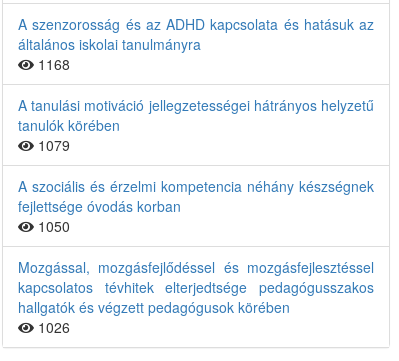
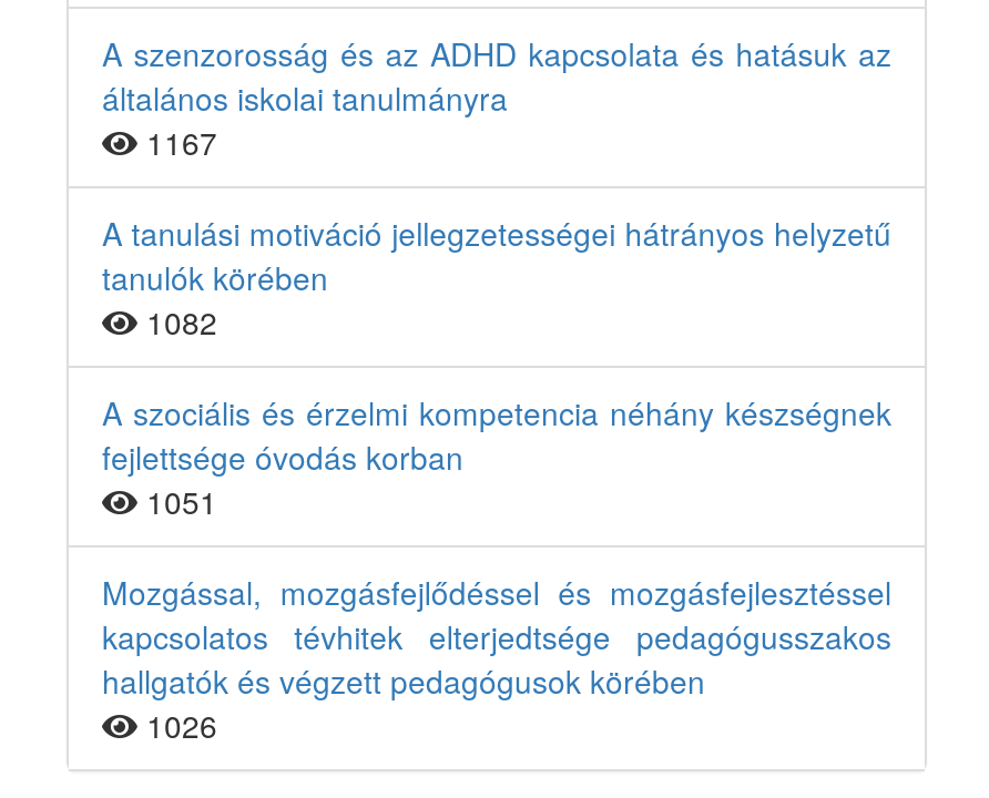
- 1168
+ 1167

- 1079
+ 1082

- 1050
+ 1051
